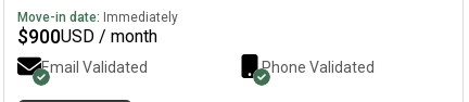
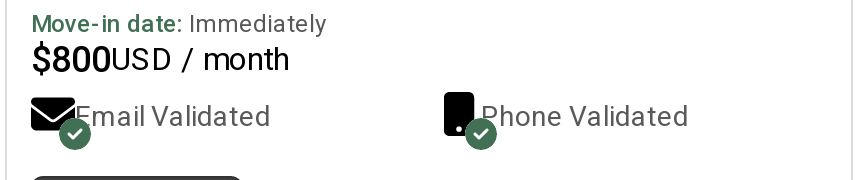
- $900USD / month
+ $800USD / month
